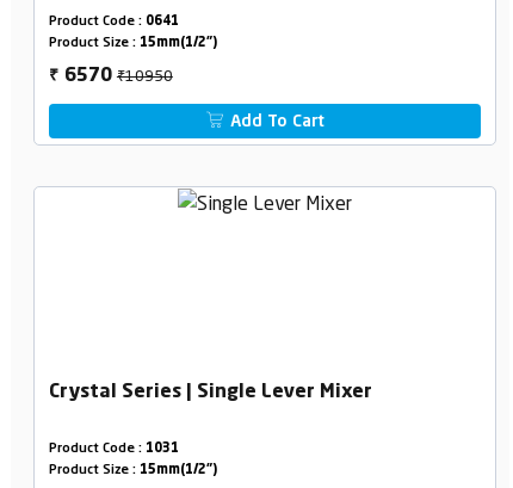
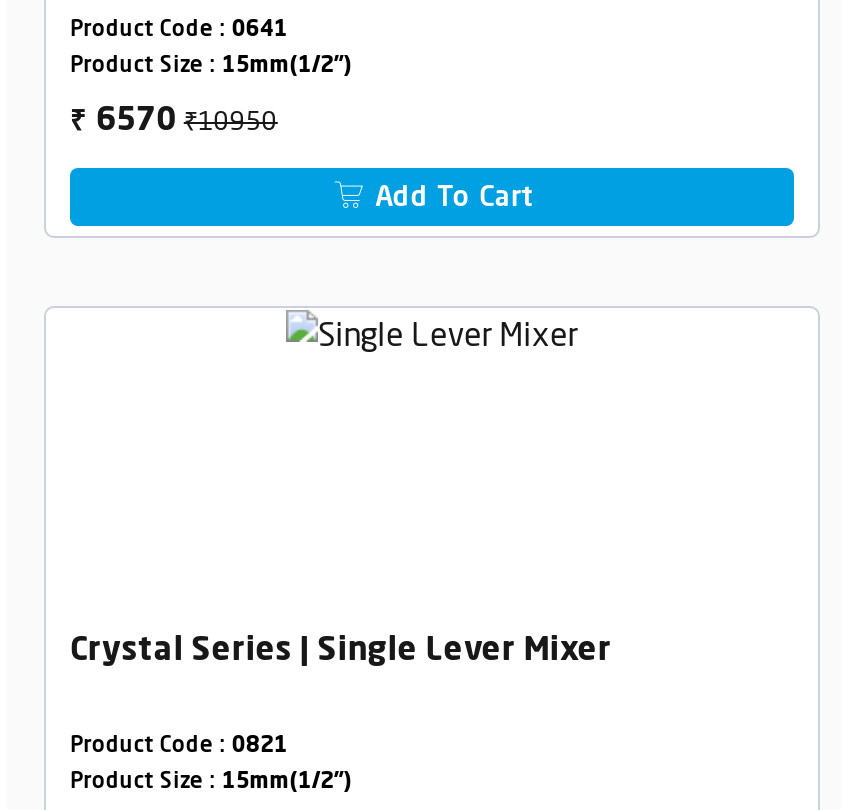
- Product Code : 1031
+ Product Code : 0821
